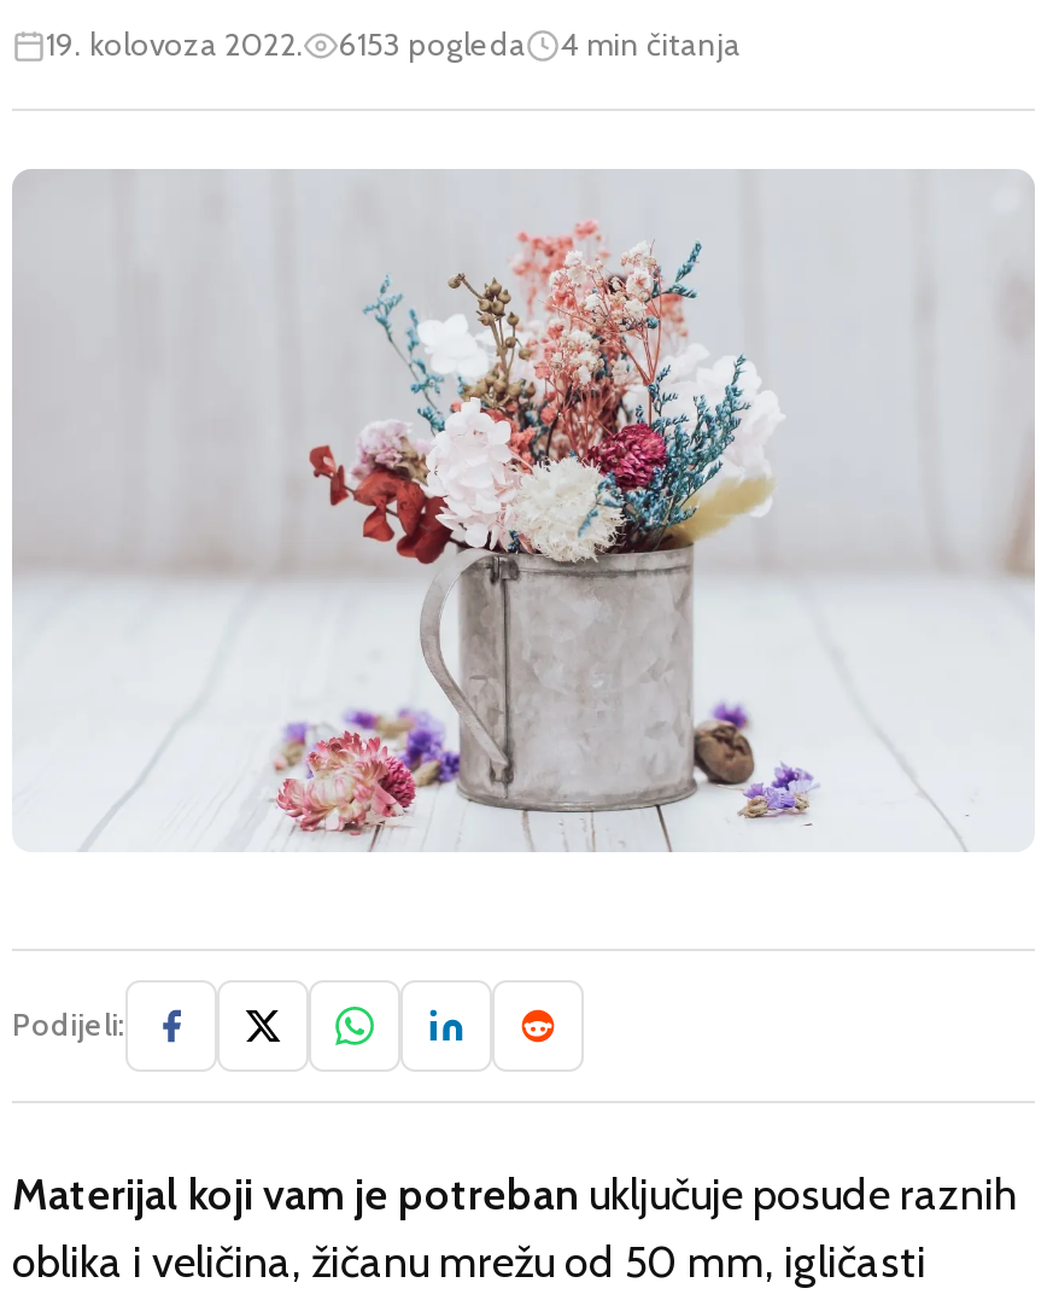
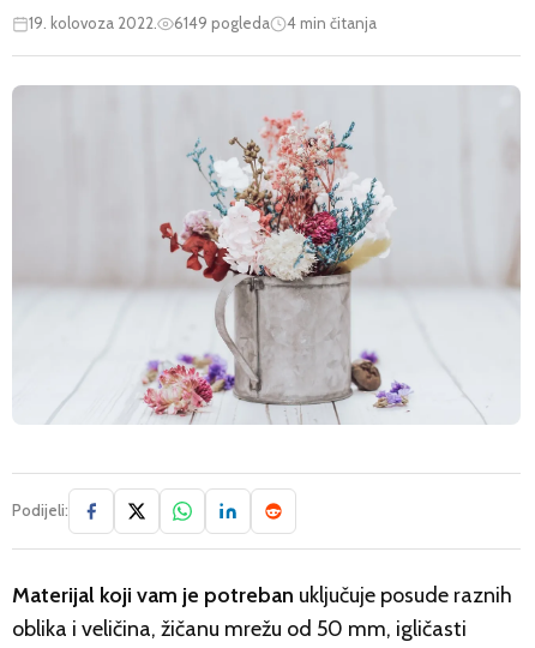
- 19. kolovoza 2022. 6153 pogleda 4 min čitanja
+ 19. kolovoza 2022. 6149 pogleda 4 min čitanja
